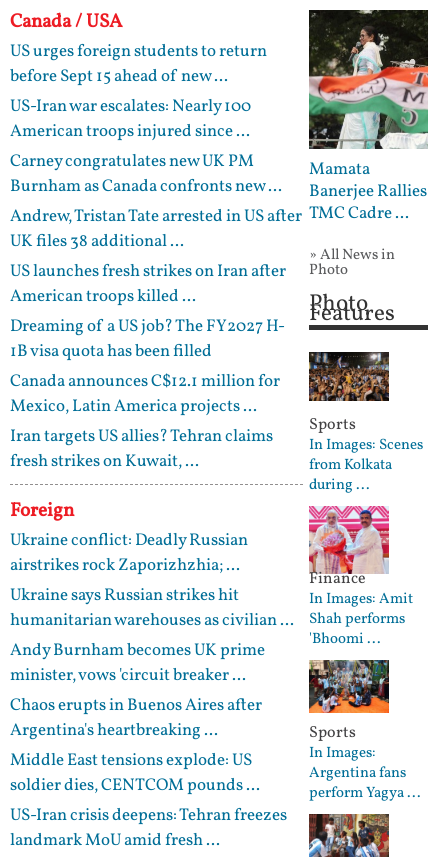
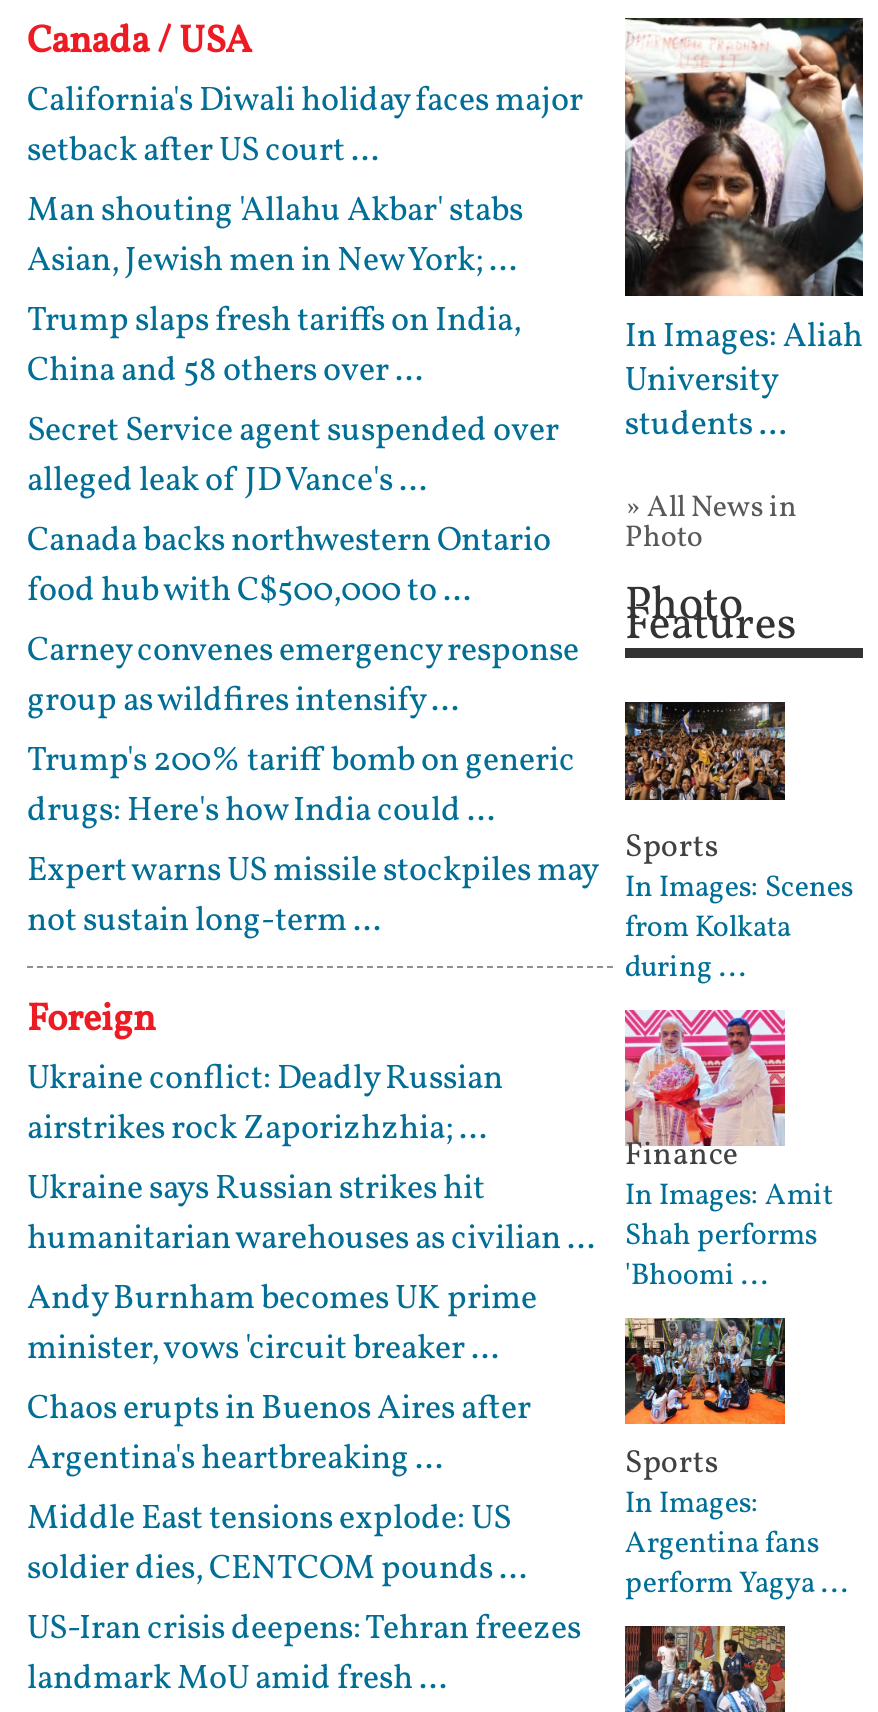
- [image]
- Mamata
- Banerjee Rallies
- TMC Cadre ...
+ [image]
+ In Images: Aliah
+ University
+ students ...

- US urges foreign students to return
- before Sept 15 ahead of new ...
- US-Iran war escalates: Nearly 100
- American troops injured since ...
- Carney congratulates new UK PM
- Burnham as Canada confronts new ...
- Andrew, Tristan Tate arrested in US after
- UK files 38 additional ...
- US launches fresh strikes on Iran after
- American troops killed ...
- Dreaming of a US job? The FY2027 H-
- 1B visa quota has been filled
- Canada announces C$12.1 million for
- Mexico, Latin America projects ...
- Iran targets US allies? Tehran claims
- fresh strikes on Kuwait, ...
+ California's Diwali holiday faces major
+ setback after US court ...
+ Man shouting 'Allahu Akbar' stabs
+ Asian, Jewish men in New York; ...
+ Trump slaps fresh tariffs on India,
+ China and 58 others over ...
+ Secret Service agent suspended over
+ alleged leak of JD Vance's ...
+ Canada backs northwestern Ontario
+ food hub with C$500,000 to ...
+ Carney convenes emergency response
+ group as wildfires intensify ...
+ Trump's 200% tariff bomb on generic
+ drugs: Here's how India could ...
+ Expert warns US missile stockpiles may
+ not sustain long-term ...
